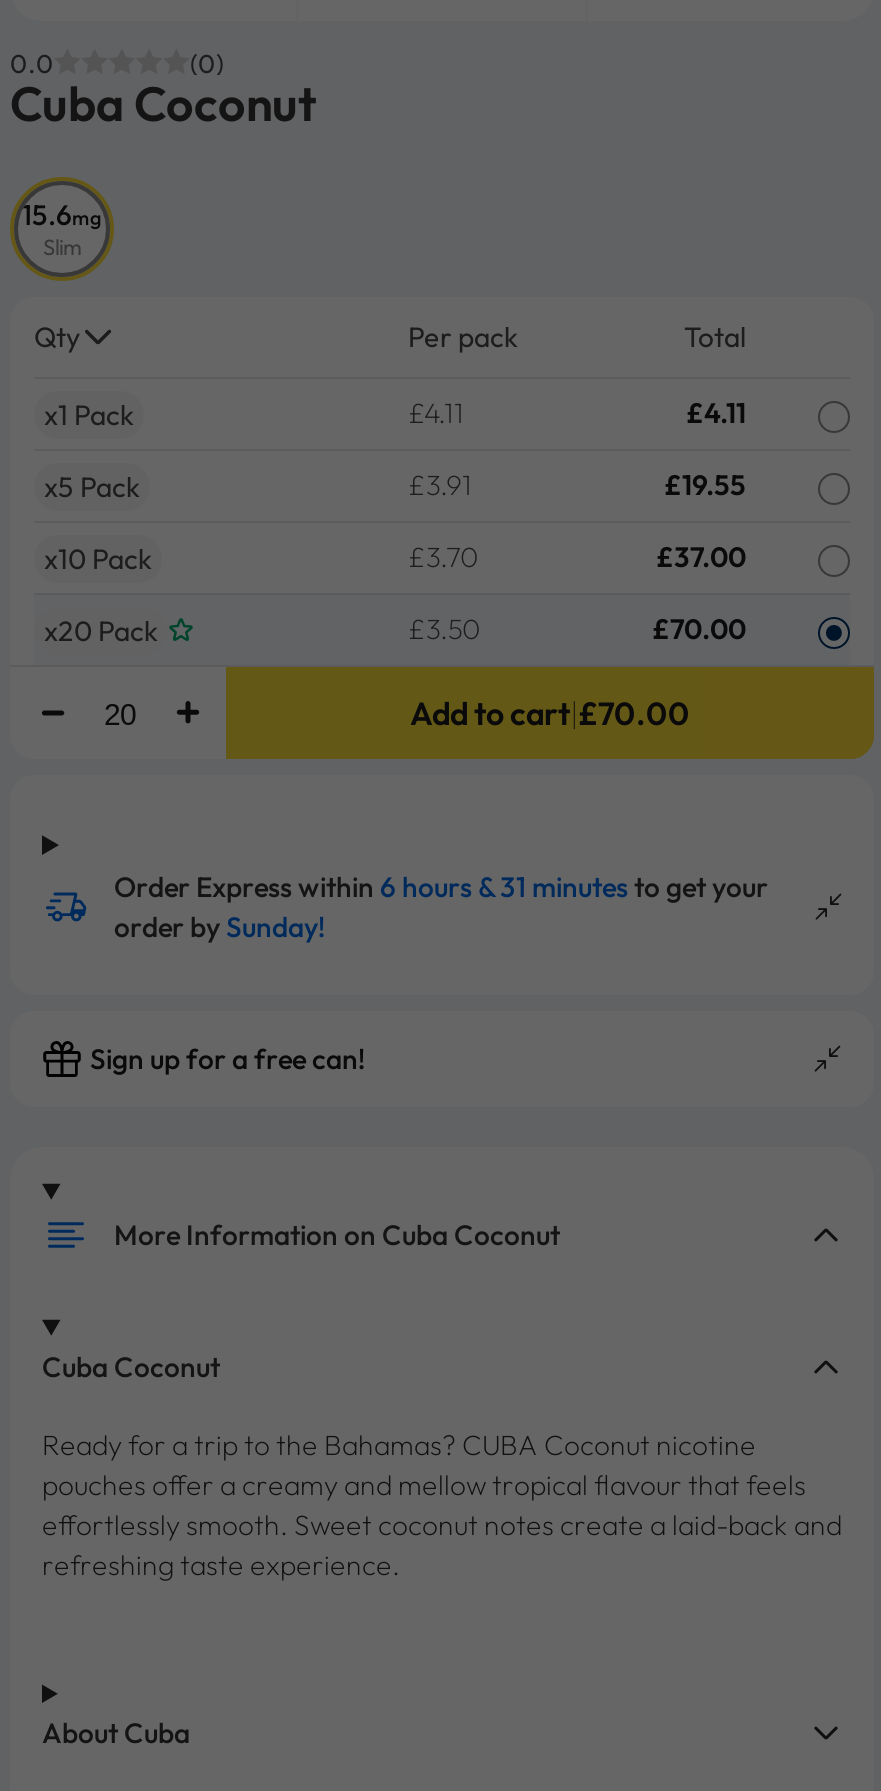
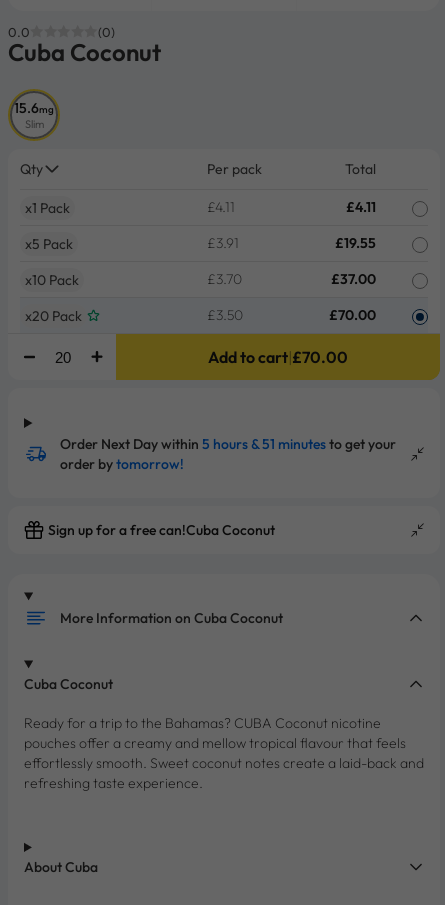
- Order Express within 6 hours & 31 minutes to get your
- order by Sunday!
+ Order Next Day within 5 hours & 51 minutes to get your
+ order by tomorrow!

- Sign up for a free can!
+ Sign up for a free can!Cuba Coconut
